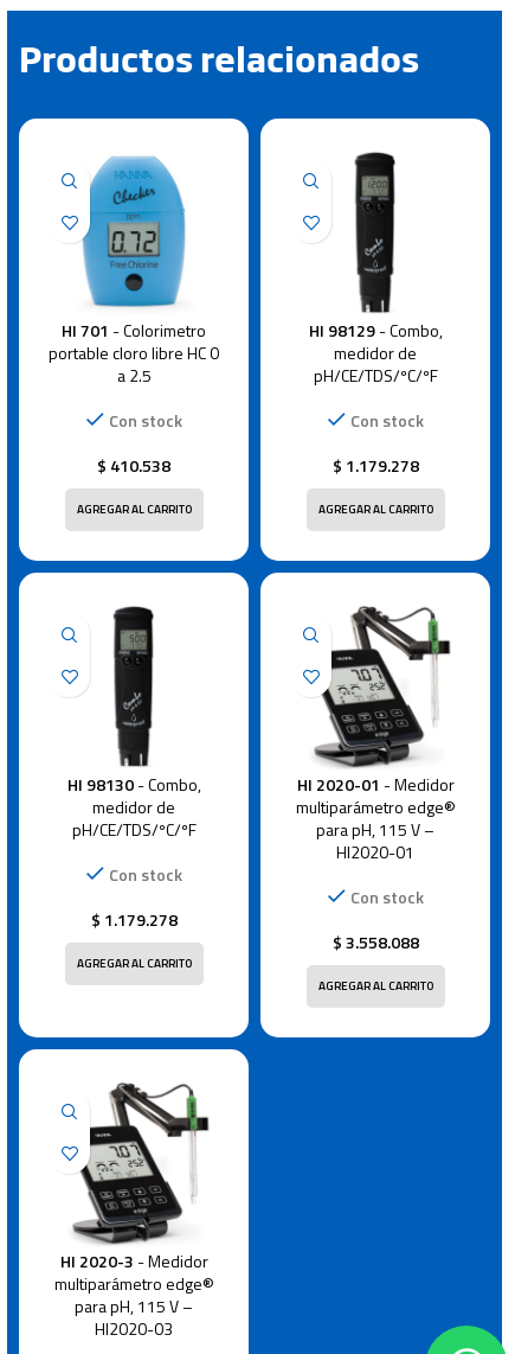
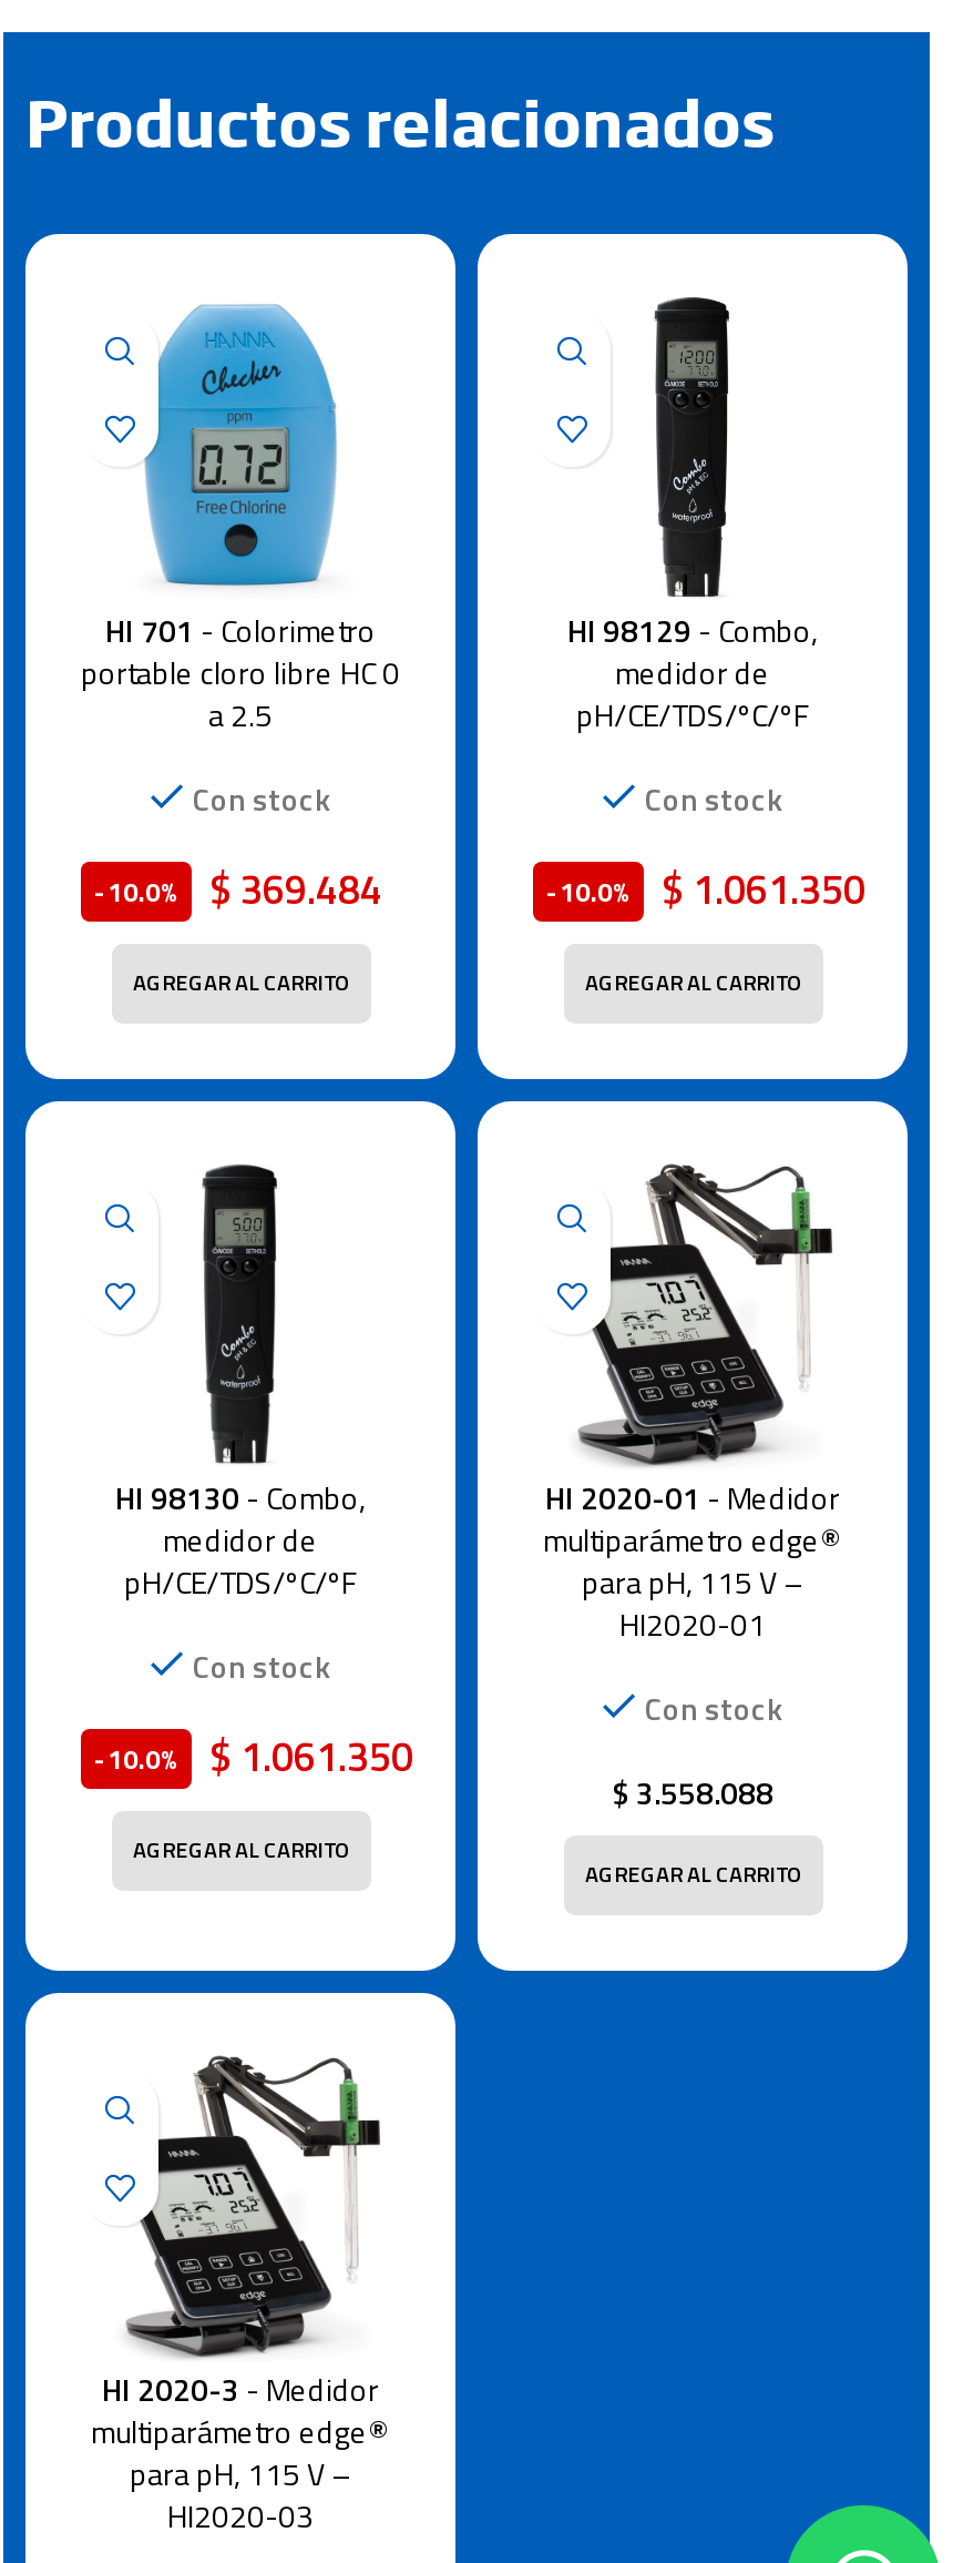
- $410.538
+ -10.0%
+ $369.484

- $1.179.278
+ -10.0%
+ $1.061.350

- $1.179.278
+ -10.0%
+ $1.061.350
